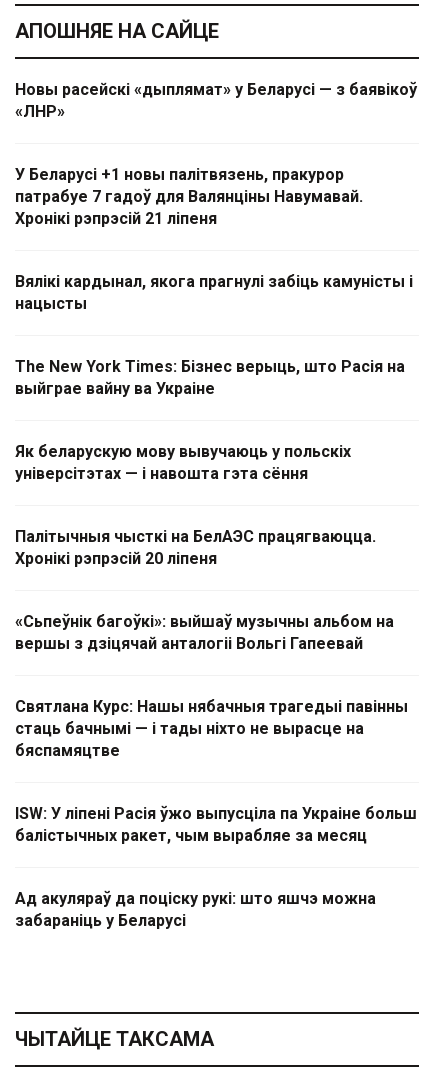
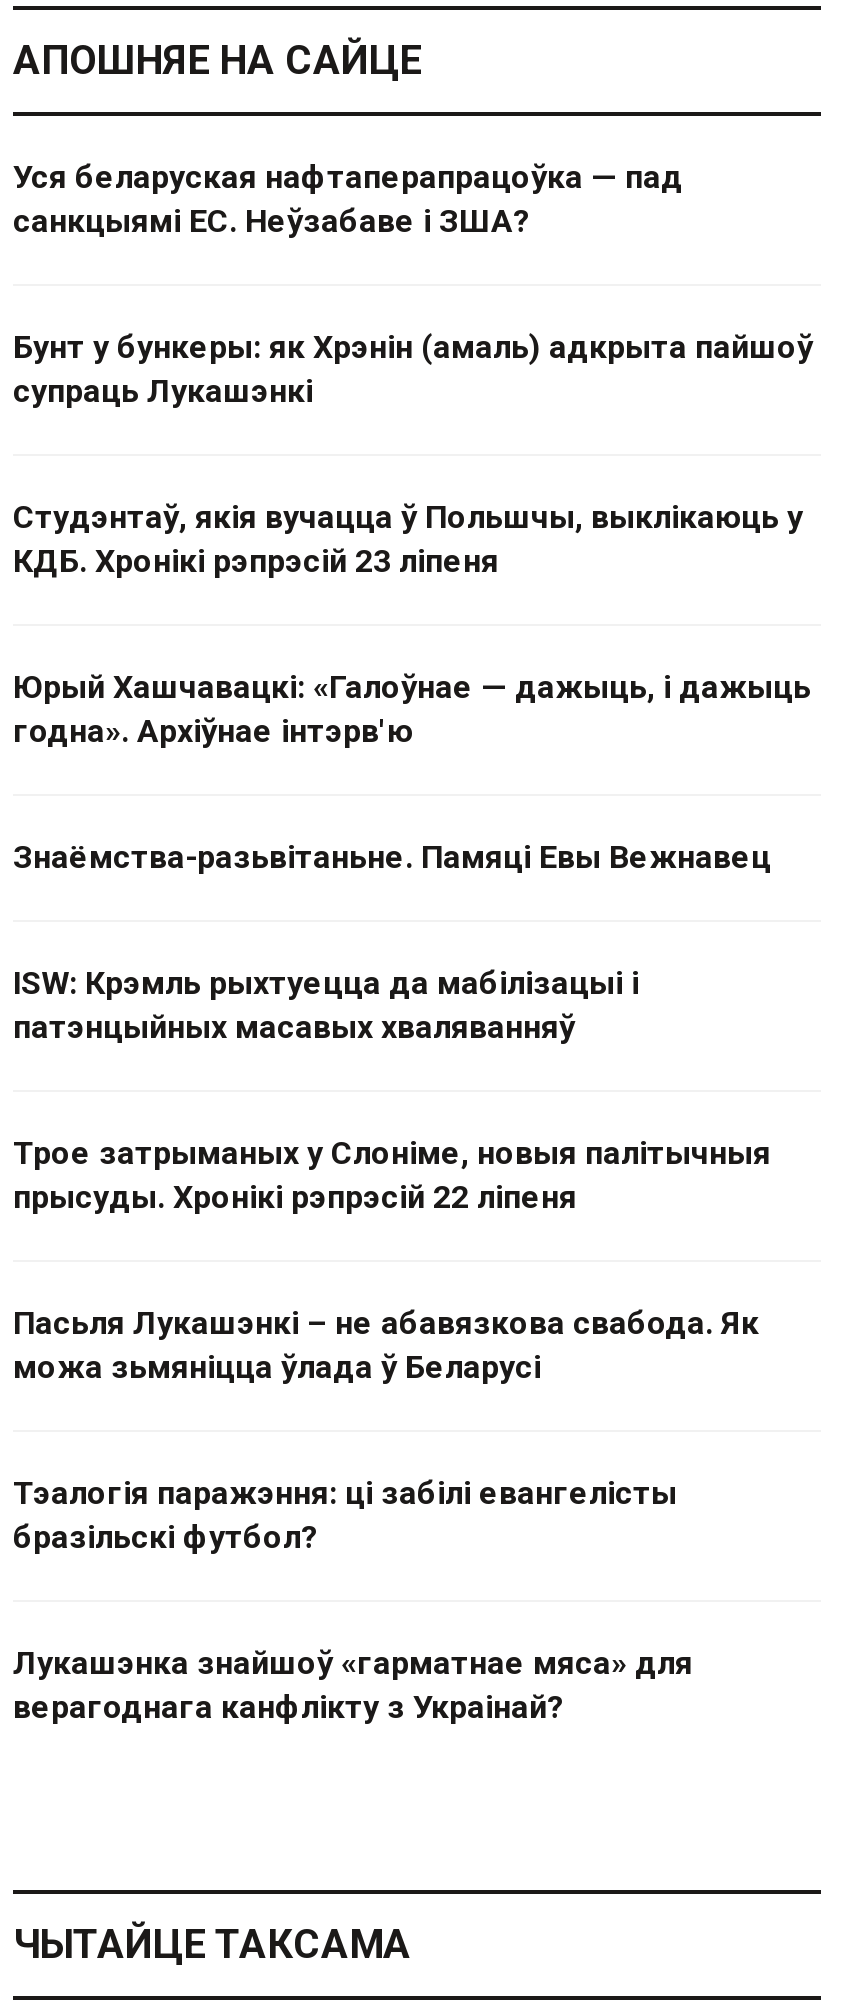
- Новы расейскі «дыплямат» у Беларусі — з баявікоў
- «ЛНР»
+ Уся беларуская нафтаперапрацоўка — пад
+ санкцыямі ЕС. Неўзабаве і ЗША?

- У Беларусі +1 новы палітвязень, пракурор
- патрабуе 7 гадоў для Валянціны Навумавай.
- Хронікі рэпрэсій 21 ліпеня
+ Бунт у бункеры: як Хрэнін (амаль) адкрыта пайшоў
+ супраць Лукашэнкі

- Вялікі кардынал, якога прагнулі забіць камуністы і
- нацысты
+ Студэнтаў, якія вучацца ў Польшчы, выклікаюць у
+ КДБ. Хронікі рэпрэсій 23 ліпеня

- The New York Times: Бізнес верыць, што Расія на
- выйграе вайну ва Украіне
+ Юрый Хашчавацкі: «Галоўнае — дажыць, і дажыць
+ годна». Архіўнае інтэрв'ю

- Як беларускую мову вывучаюць у польскіх
- універсітэтах — і навошта гэта сёння
+ Знаёмства-разьвітаньне. Памяці Евы Вежнавец

- Палітычныя чысткі на БелАЭС працягваюцца.
- Хронікі рэпрэсій 20 ліпеня
+ ISW: Крэмль рыхтуецца да мабілізацыі і
+ патэнцыйных масавых хваляванняў

- «Сьпеўнік багоўкі»: выйшаў музычны альбом на
- вершы з дзіцячай анталогіі Вольгі Гапеевай
+ Трое затрыманых у Слоніме, новыя палітычныя
+ прысуды. Хронікі рэпрэсій 22 ліпеня

- Святлана Курс: Нашы нябачныя трагедыі павінны
- стаць бачнымі — і тады ніхто не вырасце на
- бяспамяцтве
+ Пасьля Лукашэнкі – не абавязкова свабода. Як
+ можа зьмяніцца ўлада ў Беларусі

- ISW: У ліпені Расія ўжо выпусціла па Украіне больш
- балістычных ракет, чым вырабляе за месяц
+ Тэалогія паражэння: ці забілі евангелісты
+ бразільскі футбол?

- Ад акуляраў да поціску рукі: што яшчэ можна
- забараніць у Беларусі
+ Лукашэнка знайшоў «гарматнае мяса» для
+ верагоднага канфлікту з Украінай?
